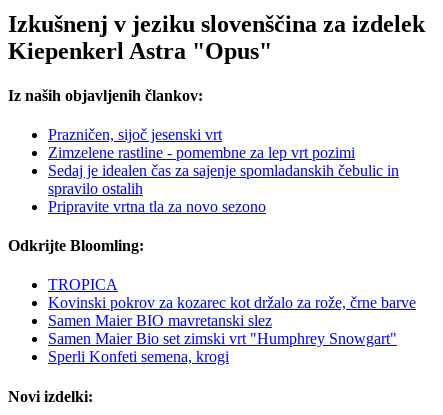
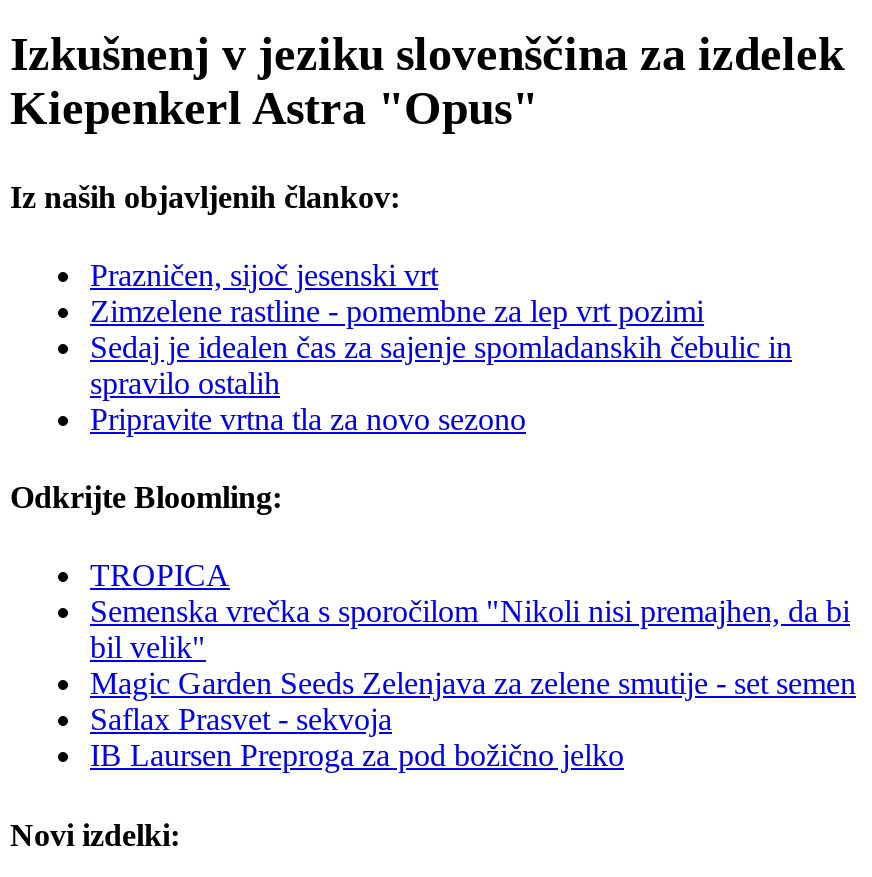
- Kovinski pokrov za kozarec kot držalo za rože, črne barve
- Samen Maier BIO mavretanski slez
- Samen Maier Bio set zimski vrt "Humphrey Snowgart"
- Sperli Konfeti semena, krogi
+ Semenska vrečka s sporočilom "Nikoli nisi premajhen, da bi
+ bil velik"
+ Magic Garden Seeds Zelenjava za zelene smutije - set semen
+ Saflax Prasvet - sekvoja
+ IB Laursen Preproga za pod božično jelko
